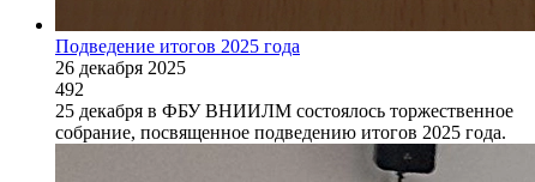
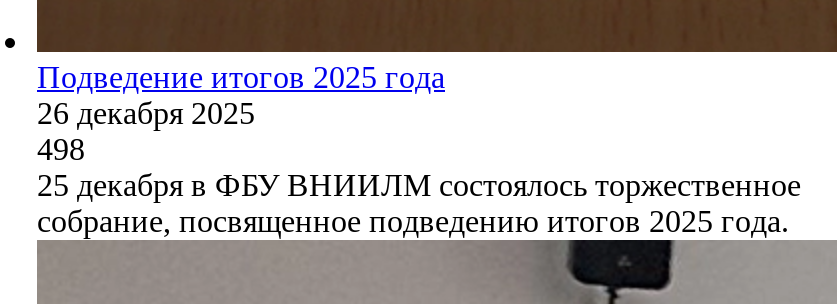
- 492
+ 498
